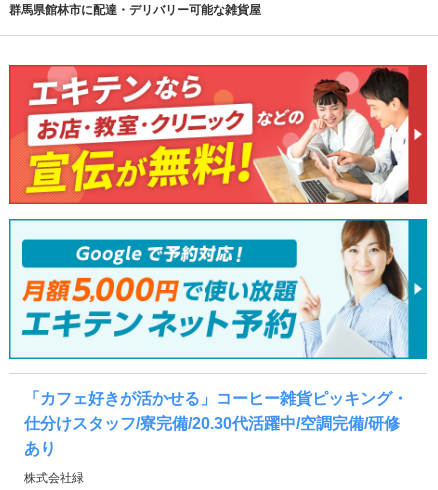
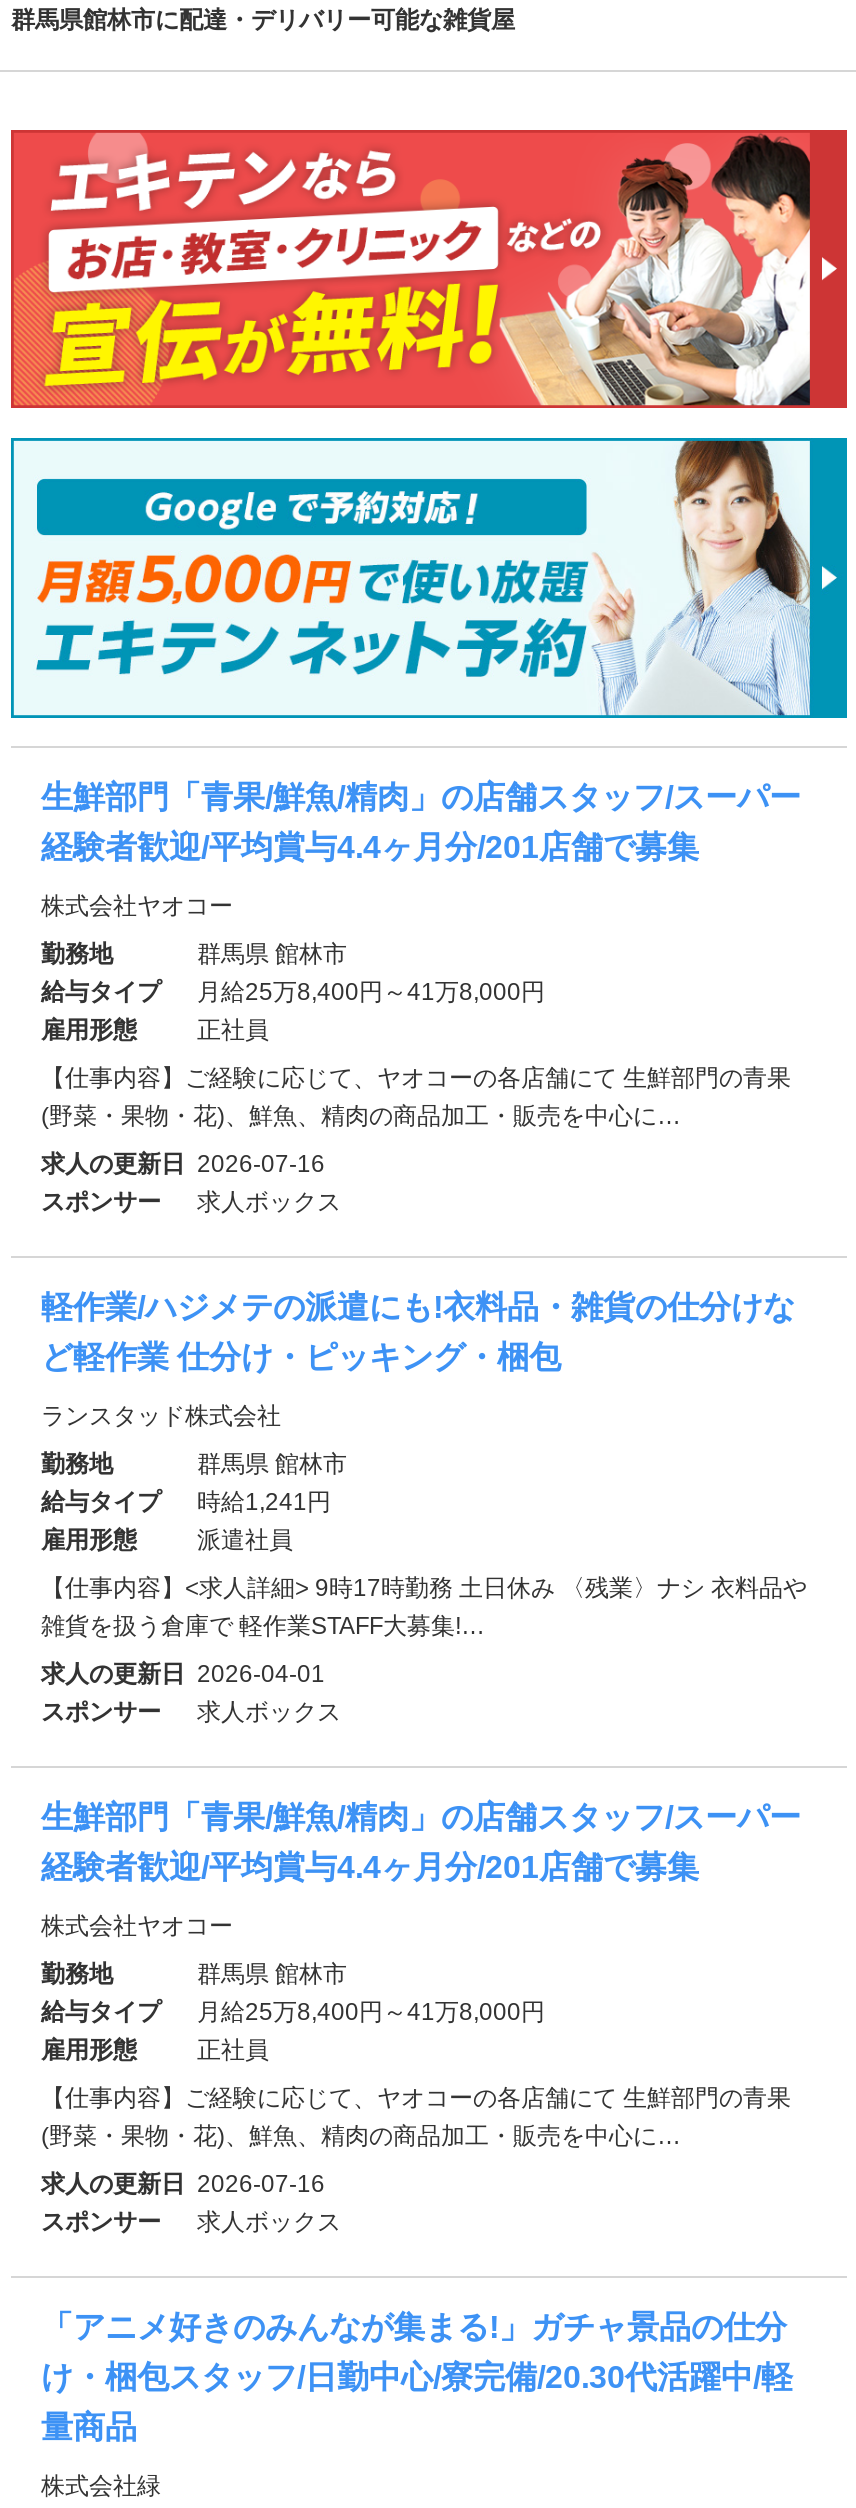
- 「カフェ好きが活かせる」コーヒー雑貨ピッキング・
- 仕分けスタッフ/寮完備/20.30代活躍中/空調完備/研修
- あり
+ 生鮮部門「青果/鮮魚/精肉」の店舗スタッフ/スーパー
+ 経験者歓迎/平均賞与4.4ヶ月分/201店舗で募集
+ 株式会社ヤオコー
+ 勤務地
+ 群馬県 館林市
+ 給与タイプ
+ 月給25万8,400円～41万8,000円
+ 雇用形態
+ 正社員
+ 【仕事内容】ご経験に応じて、ヤオコーの各店舗にて 生鮮部門の青果
+ (野菜・果物・花)、鮮魚、精肉の商品加工・販売を中心に…
+ 求人の更新日 2026-07-16
+ スポンサー
+ 求人ボックス
+ 軽作業/ハジメテの派遣にも!衣料品・雑貨の仕分けな
+ ど軽作業 仕分け・ピッキング・梱包
+ ランスタッド株式会社
+ 勤務地
+ 群馬県 館林市
+ 給与タイプ
+ 時給1,241円
+ 雇用形態
+ 派遣社員
+ 【仕事内容】<求人詳細> 9時17時勤務 土日休み 〈残業〉ナシ 衣料品や
+ 雑貨を扱う倉庫で 軽作業STAFF大募集!…
+ 求人の更新日 2026-04-01
+ スポンサー
+ 求人ボックス
+ 生鮮部門「青果/鮮魚/精肉」の店舗スタッフ/スーパー
+ 経験者歓迎/平均賞与4.4ヶ月分/201店舗で募集
+ 株式会社ヤオコー
+ 勤務地
+ 群馬県 館林市
+ 給与タイプ
+ 月給25万8,400円～41万8,000円
+ 雇用形態
+ 正社員
+ 【仕事内容】ご経験に応じて、ヤオコーの各店舗にて 生鮮部門の青果
+ (野菜・果物・花)、鮮魚、精肉の商品加工・販売を中心に…
+ 求人の更新日 2026-07-16
+ スポンサー
+ 求人ボックス
+ 「アニメ好きのみんなが集まる!」ガチャ景品の仕分
+ け・梱包スタッフ/日勤中心/寮完備/20.30代活躍中/軽
+ 量商品
